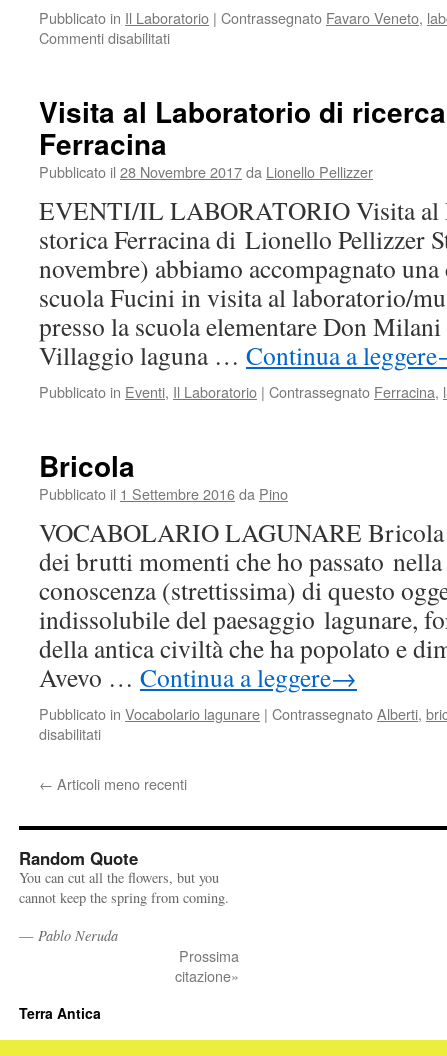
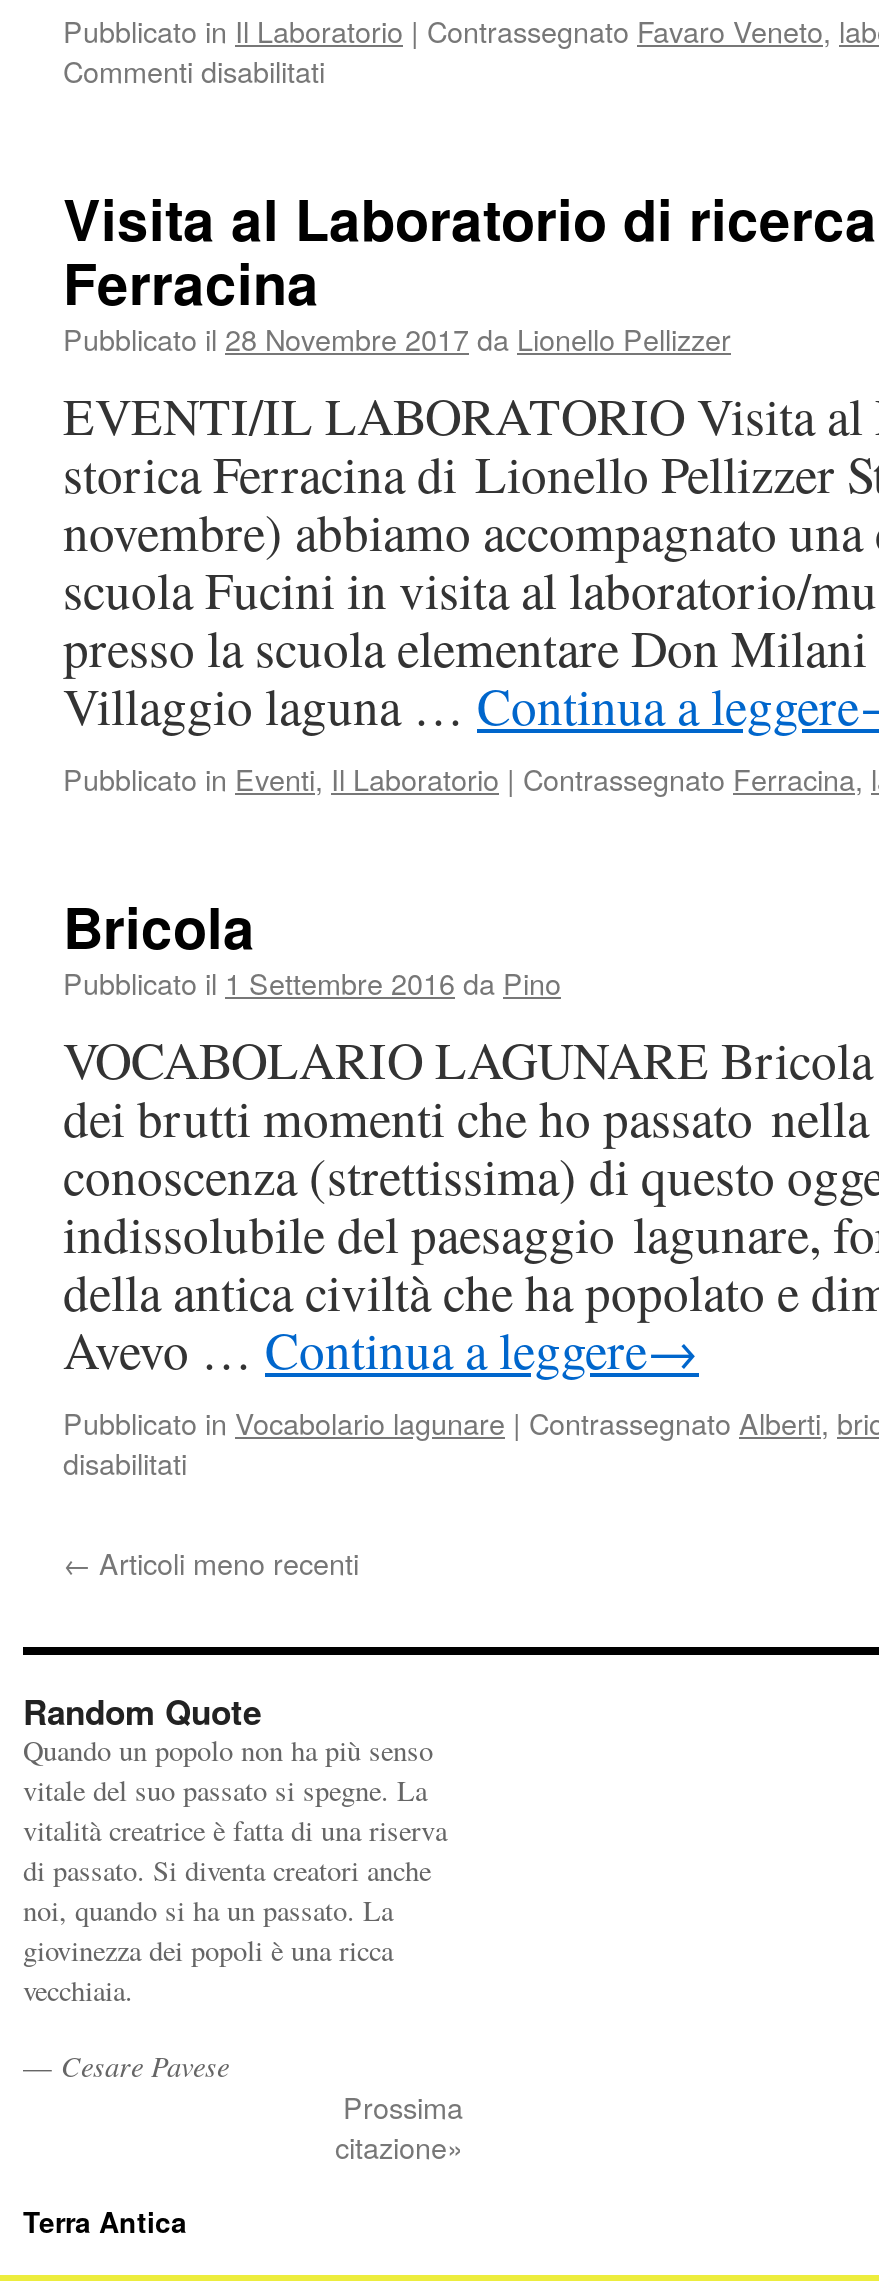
- You can cut all the flowers, but you
- cannot keep the spring from coming.
+ Quando un popolo non ha più senso
+ vitale del suo passato si spegne. La
+ vitalità creatrice è fatta di una riserva
+ di passato. Si diventa creatori anche
+ noi, quando si ha un passato. La
+ giovinezza dei popoli è una ricca
+ vecchiaia.

- — Pablo Neruda
+ — Cesare Pavese
